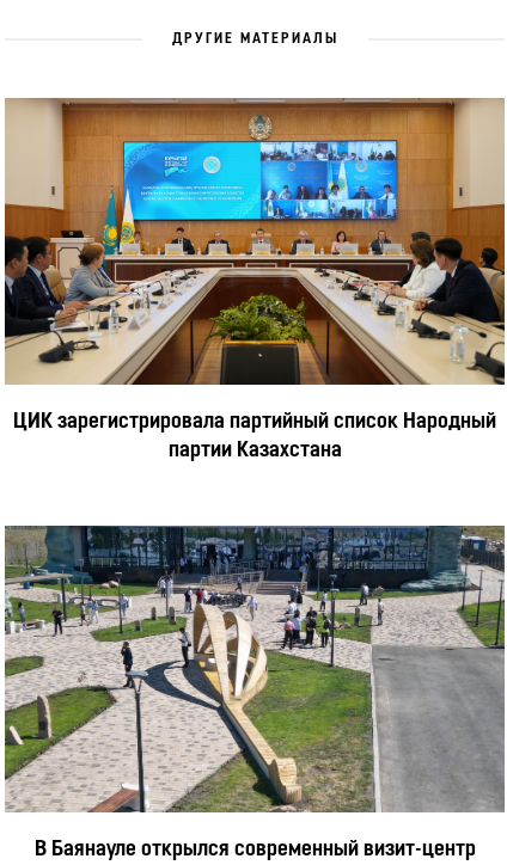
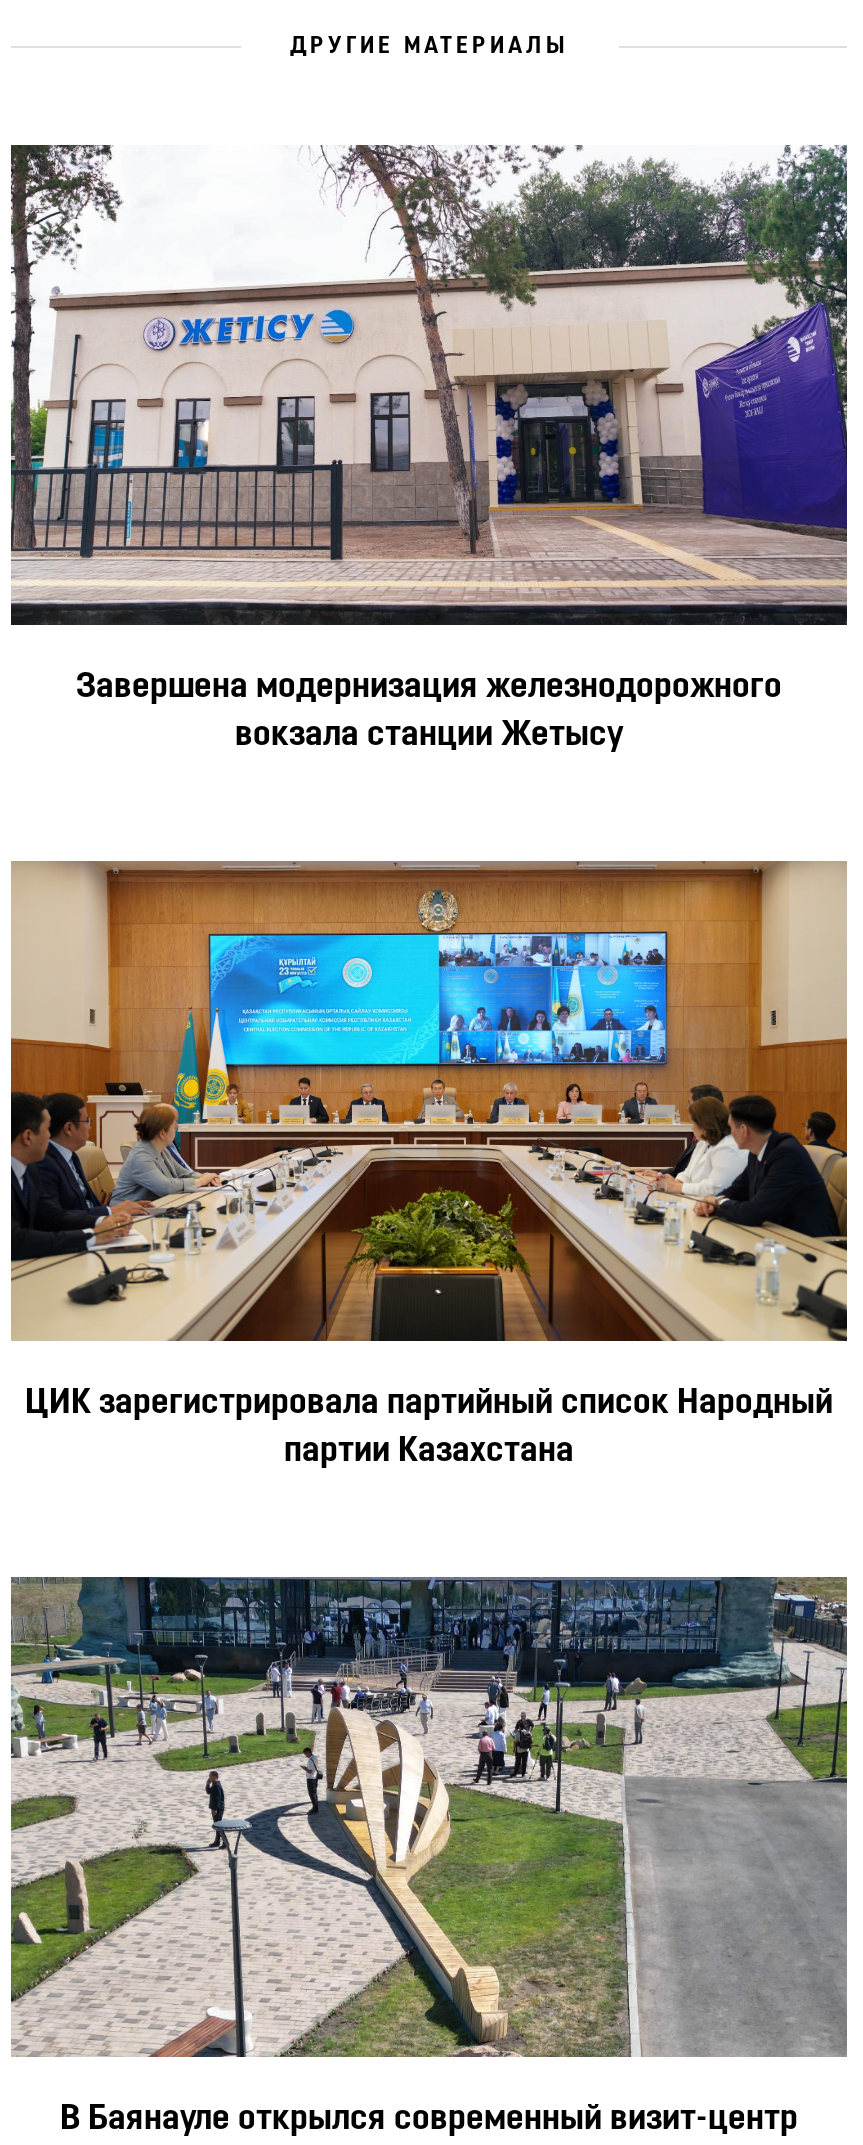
+ [image]
+ Завершена модернизация железнодорожного
+ вокзала станции Жетысу
